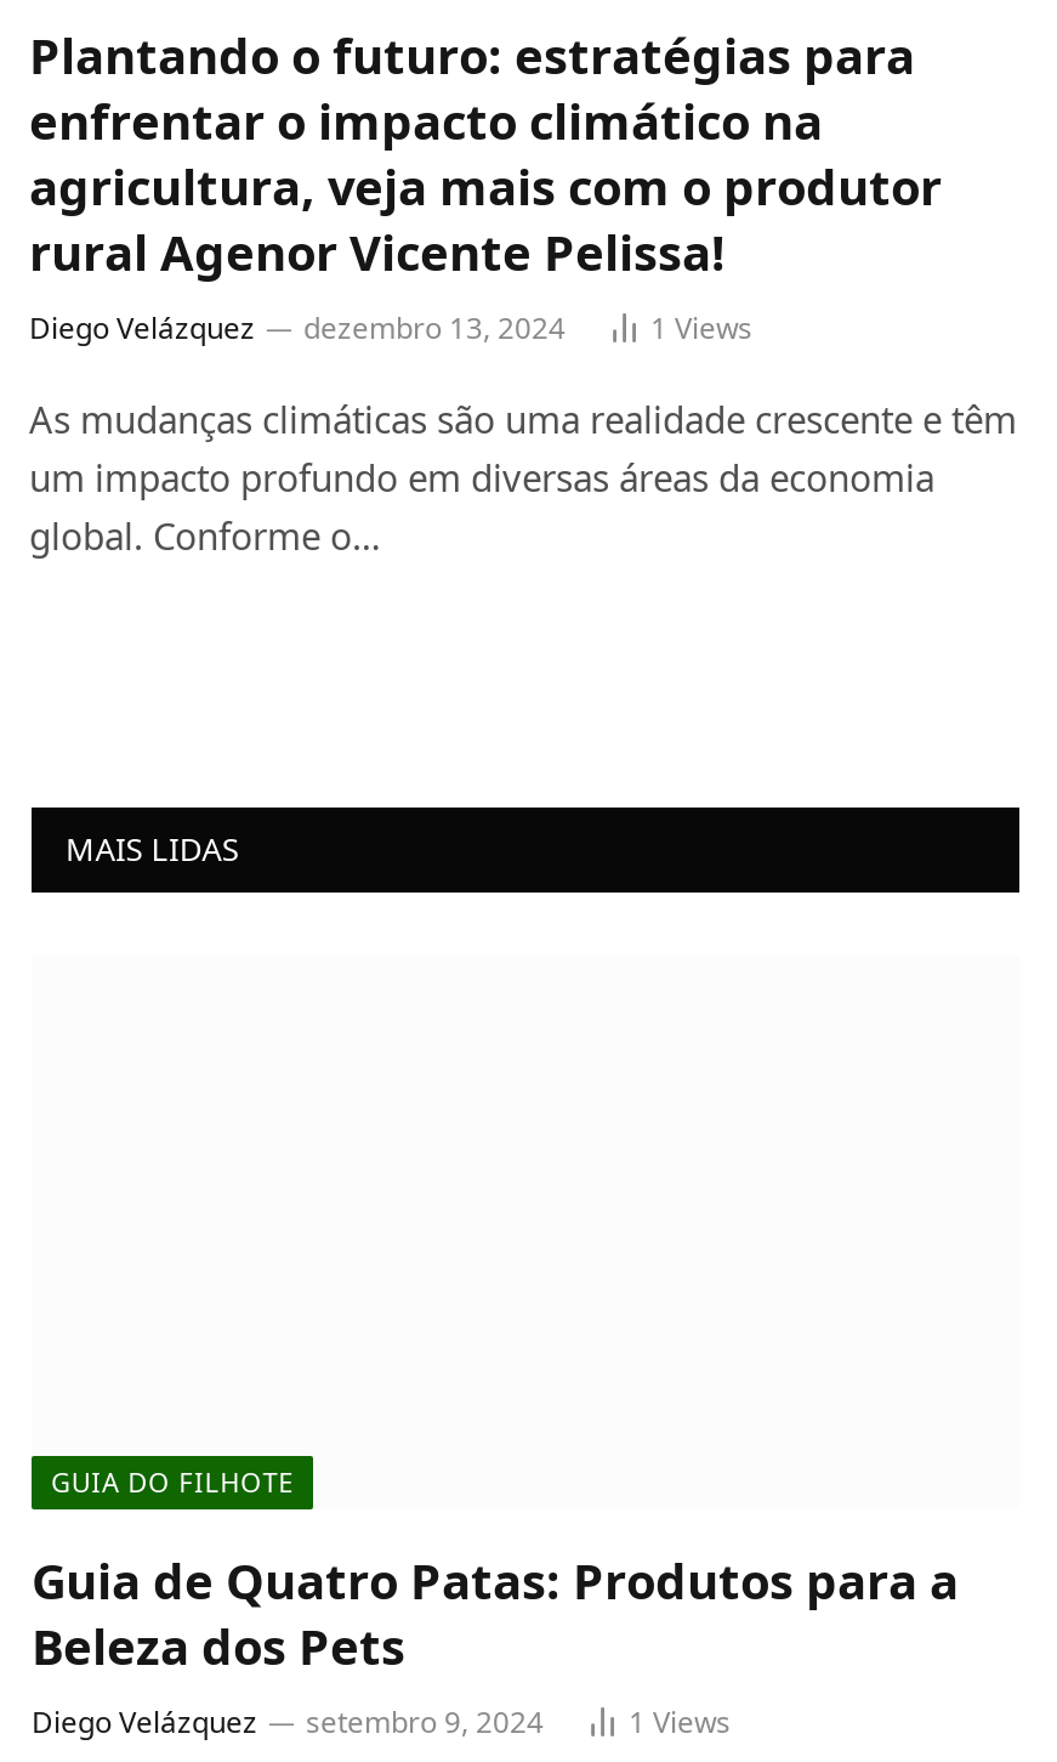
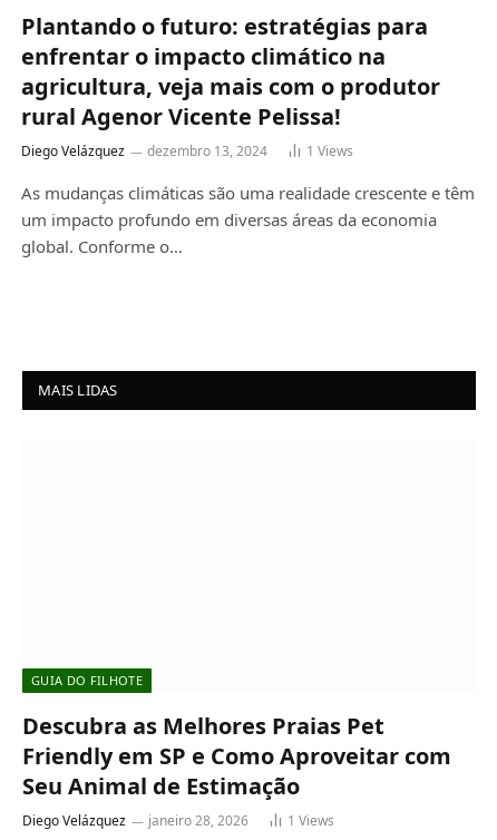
- Guia de Quatro Patas: Produtos para a
- Beleza dos Pets
+ Descubra as Melhores Praias Pet
+ Friendly em SP e Como Aproveitar com
+ Seu Animal de Estimação

- Diego Velázquez setembro 9, 2024
+ Diego Velázquez janeiro 28, 2026
